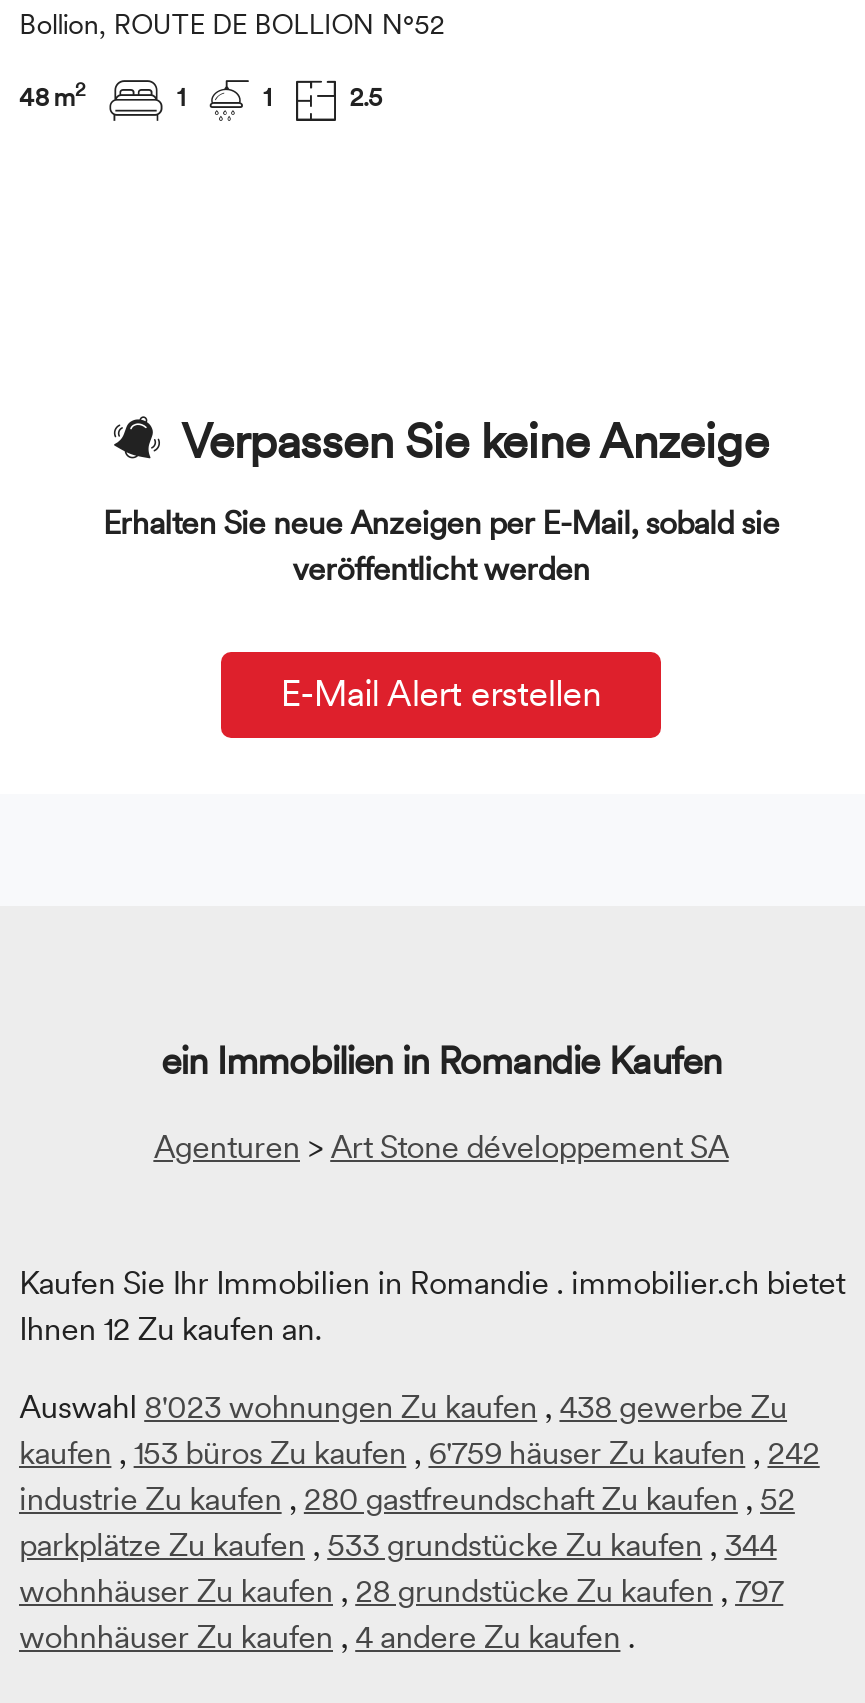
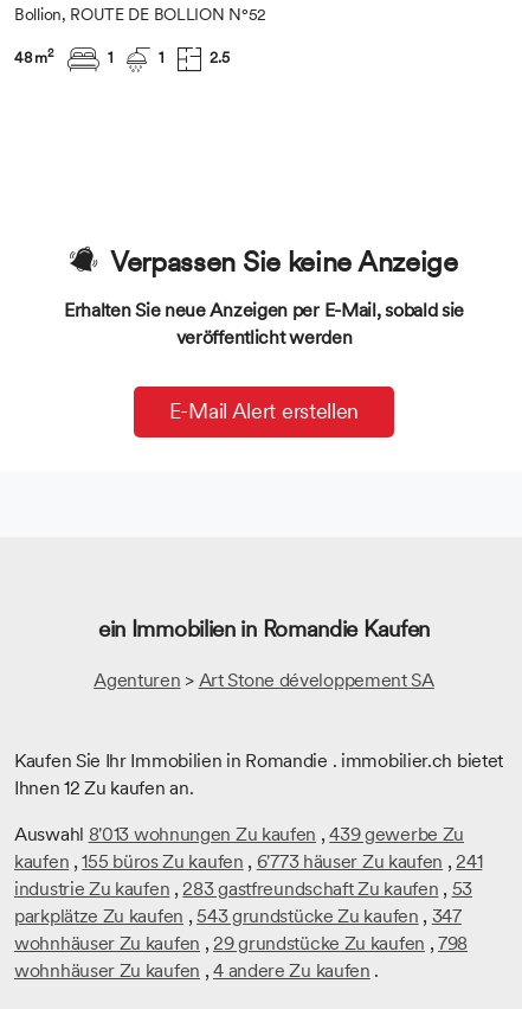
- Auswahl 8'023 wohnungen Zu kaufen, 438 gewerbe Zu
+ Auswahl 8'013 wohnungen Zu kaufen, 439 gewerbe Zu

- kaufen, 153 büros Zu kaufen, 6'759 häuser Zu kaufen, 242
+ kaufen, 155 büros Zu kaufen, 6'773 häuser Zu kaufen, 241

- industrie Zu kaufen, 280 gastfreundschaft Zu kaufen, 52
+ industrie Zu kaufen, 283 gastfreundschaft Zu kaufen, 53

- parkplätze Zu kaufen, 533 grundstücke Zu kaufen, 344
+ parkplätze Zu kaufen, 543 grundstücke Zu kaufen, 347

- wohnhäuser Zu kaufen, 28 grundstücke Zu kaufen, 797
+ wohnhäuser Zu kaufen, 29 grundstücke Zu kaufen, 798
